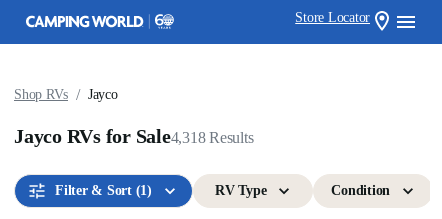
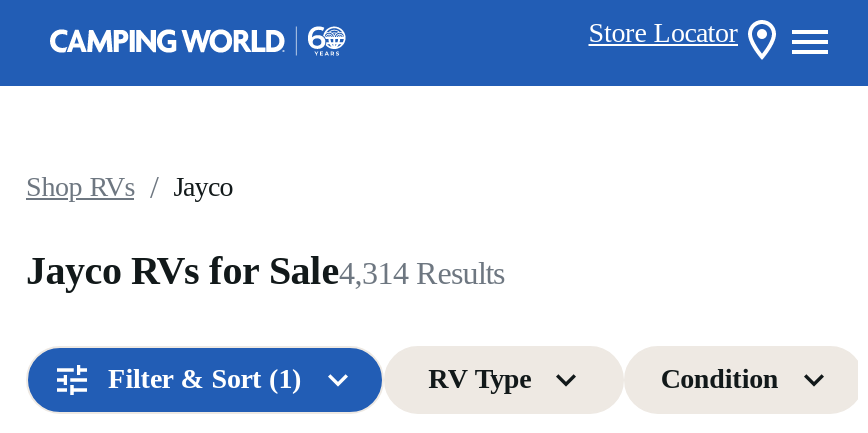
- Jayco RVs for Sale4,318 Results
+ Jayco RVs for Sale4,314 Results
